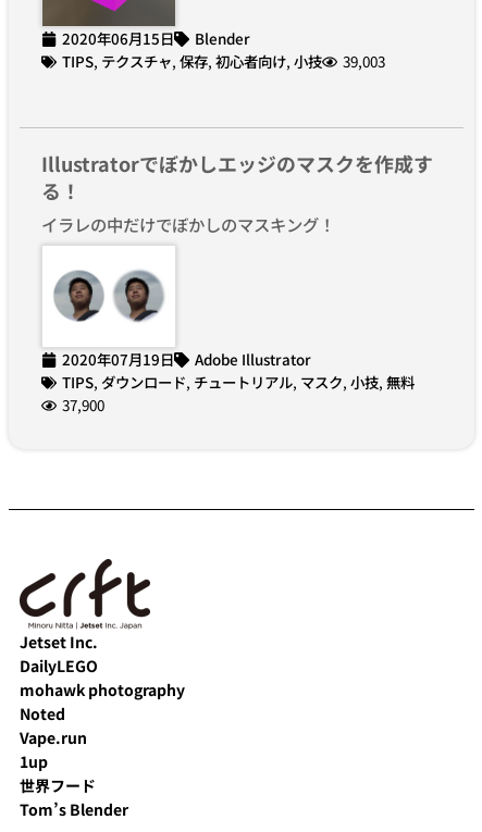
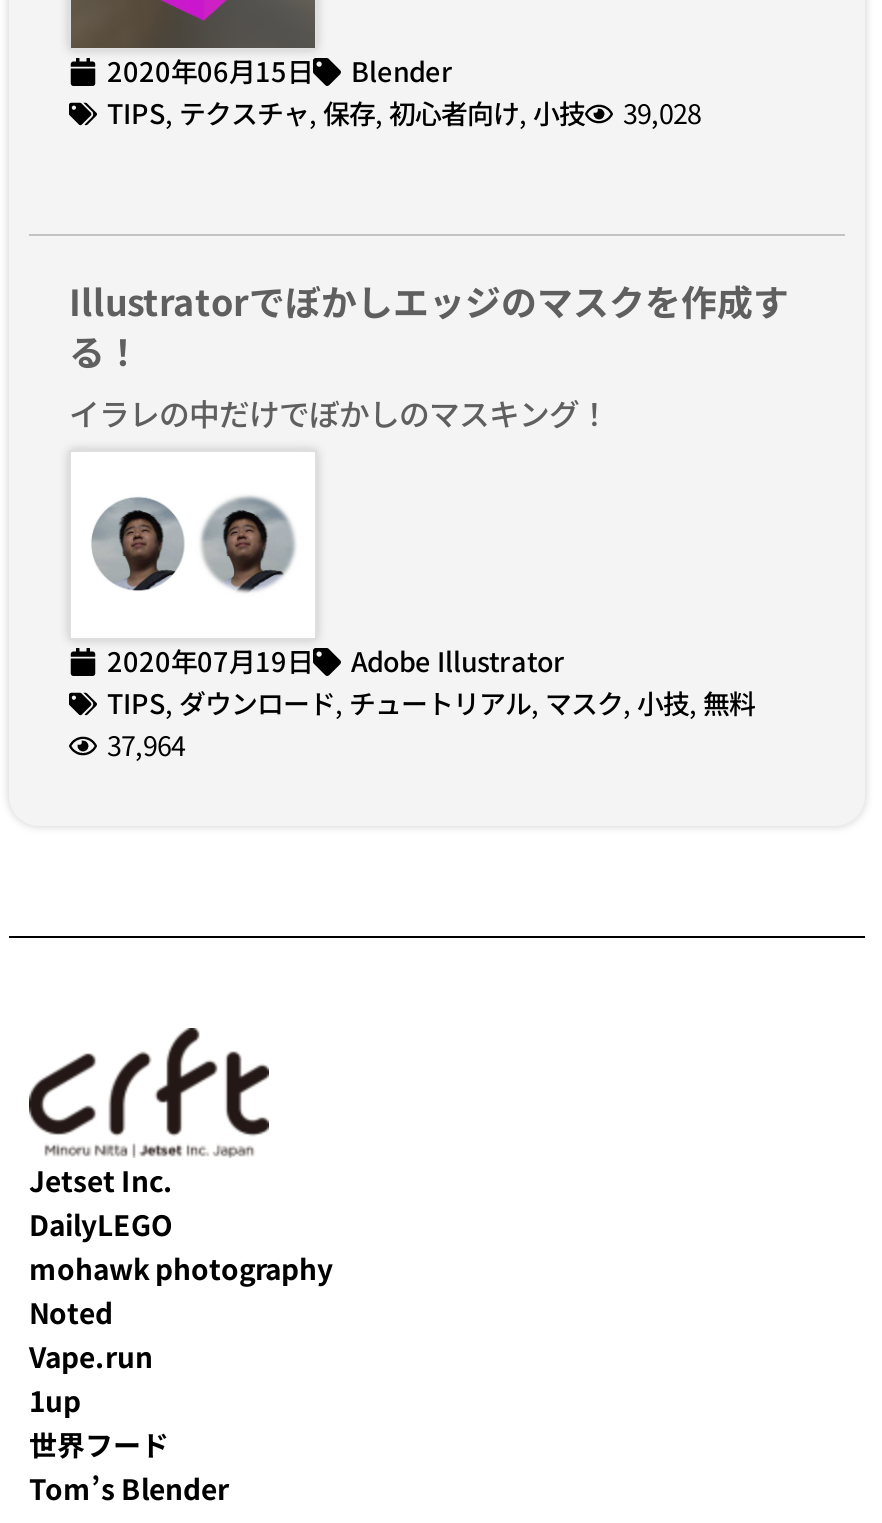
- TIPS,テクスチャ,保存,初心者向け,小技 39,003
+ TIPS,テクスチャ,保存,初心者向け,小技 39,028

- 37,900
+ 37,964
